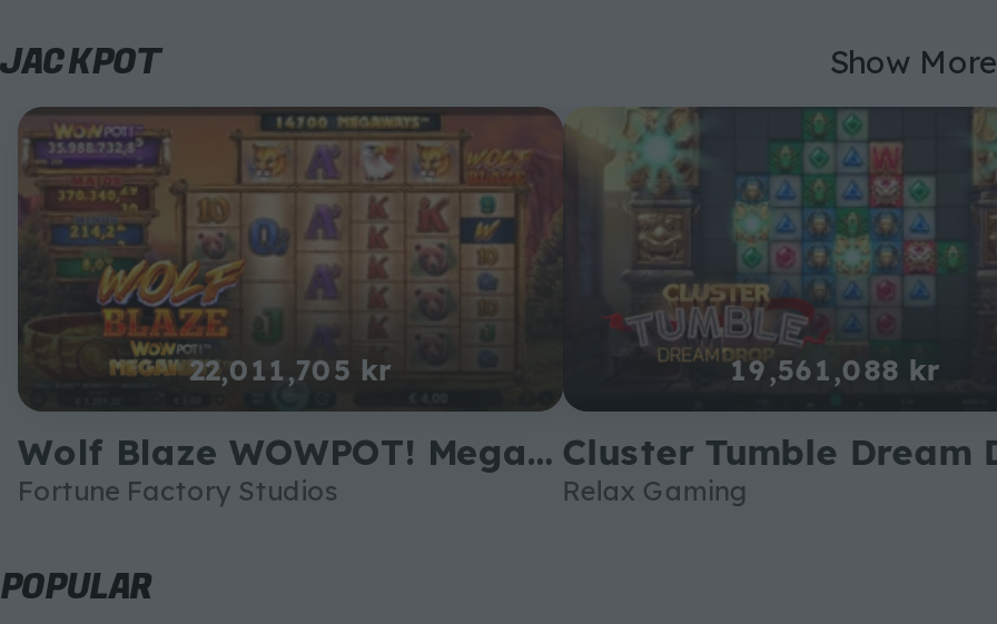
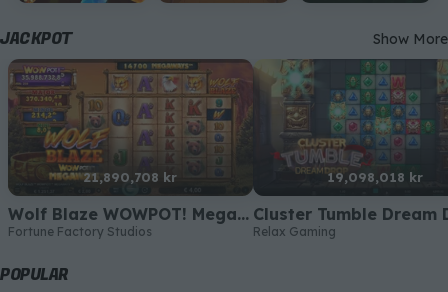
- 22,011,705 kr
+ 21,890,708 kr

- 19,561,088 kr
+ 19,098,018 kr
